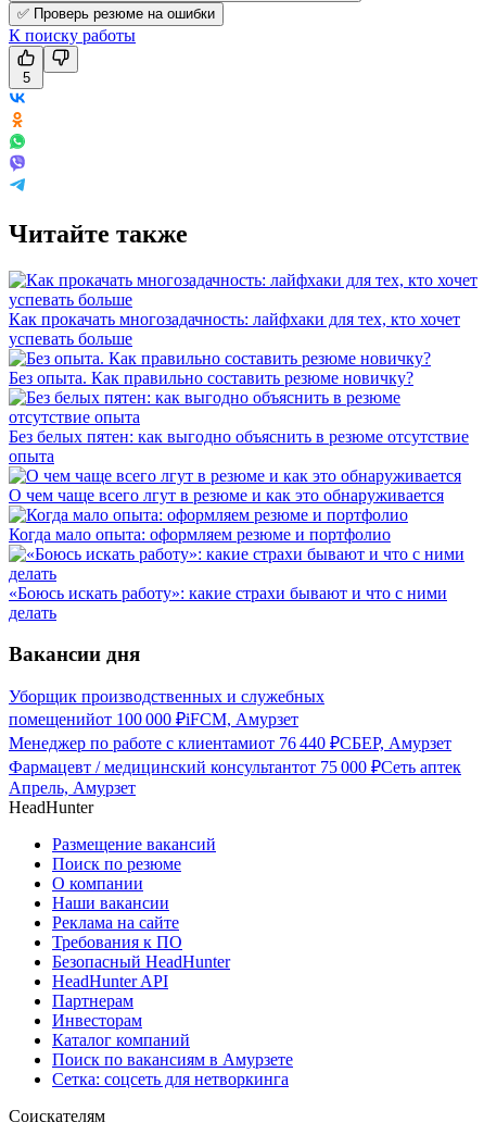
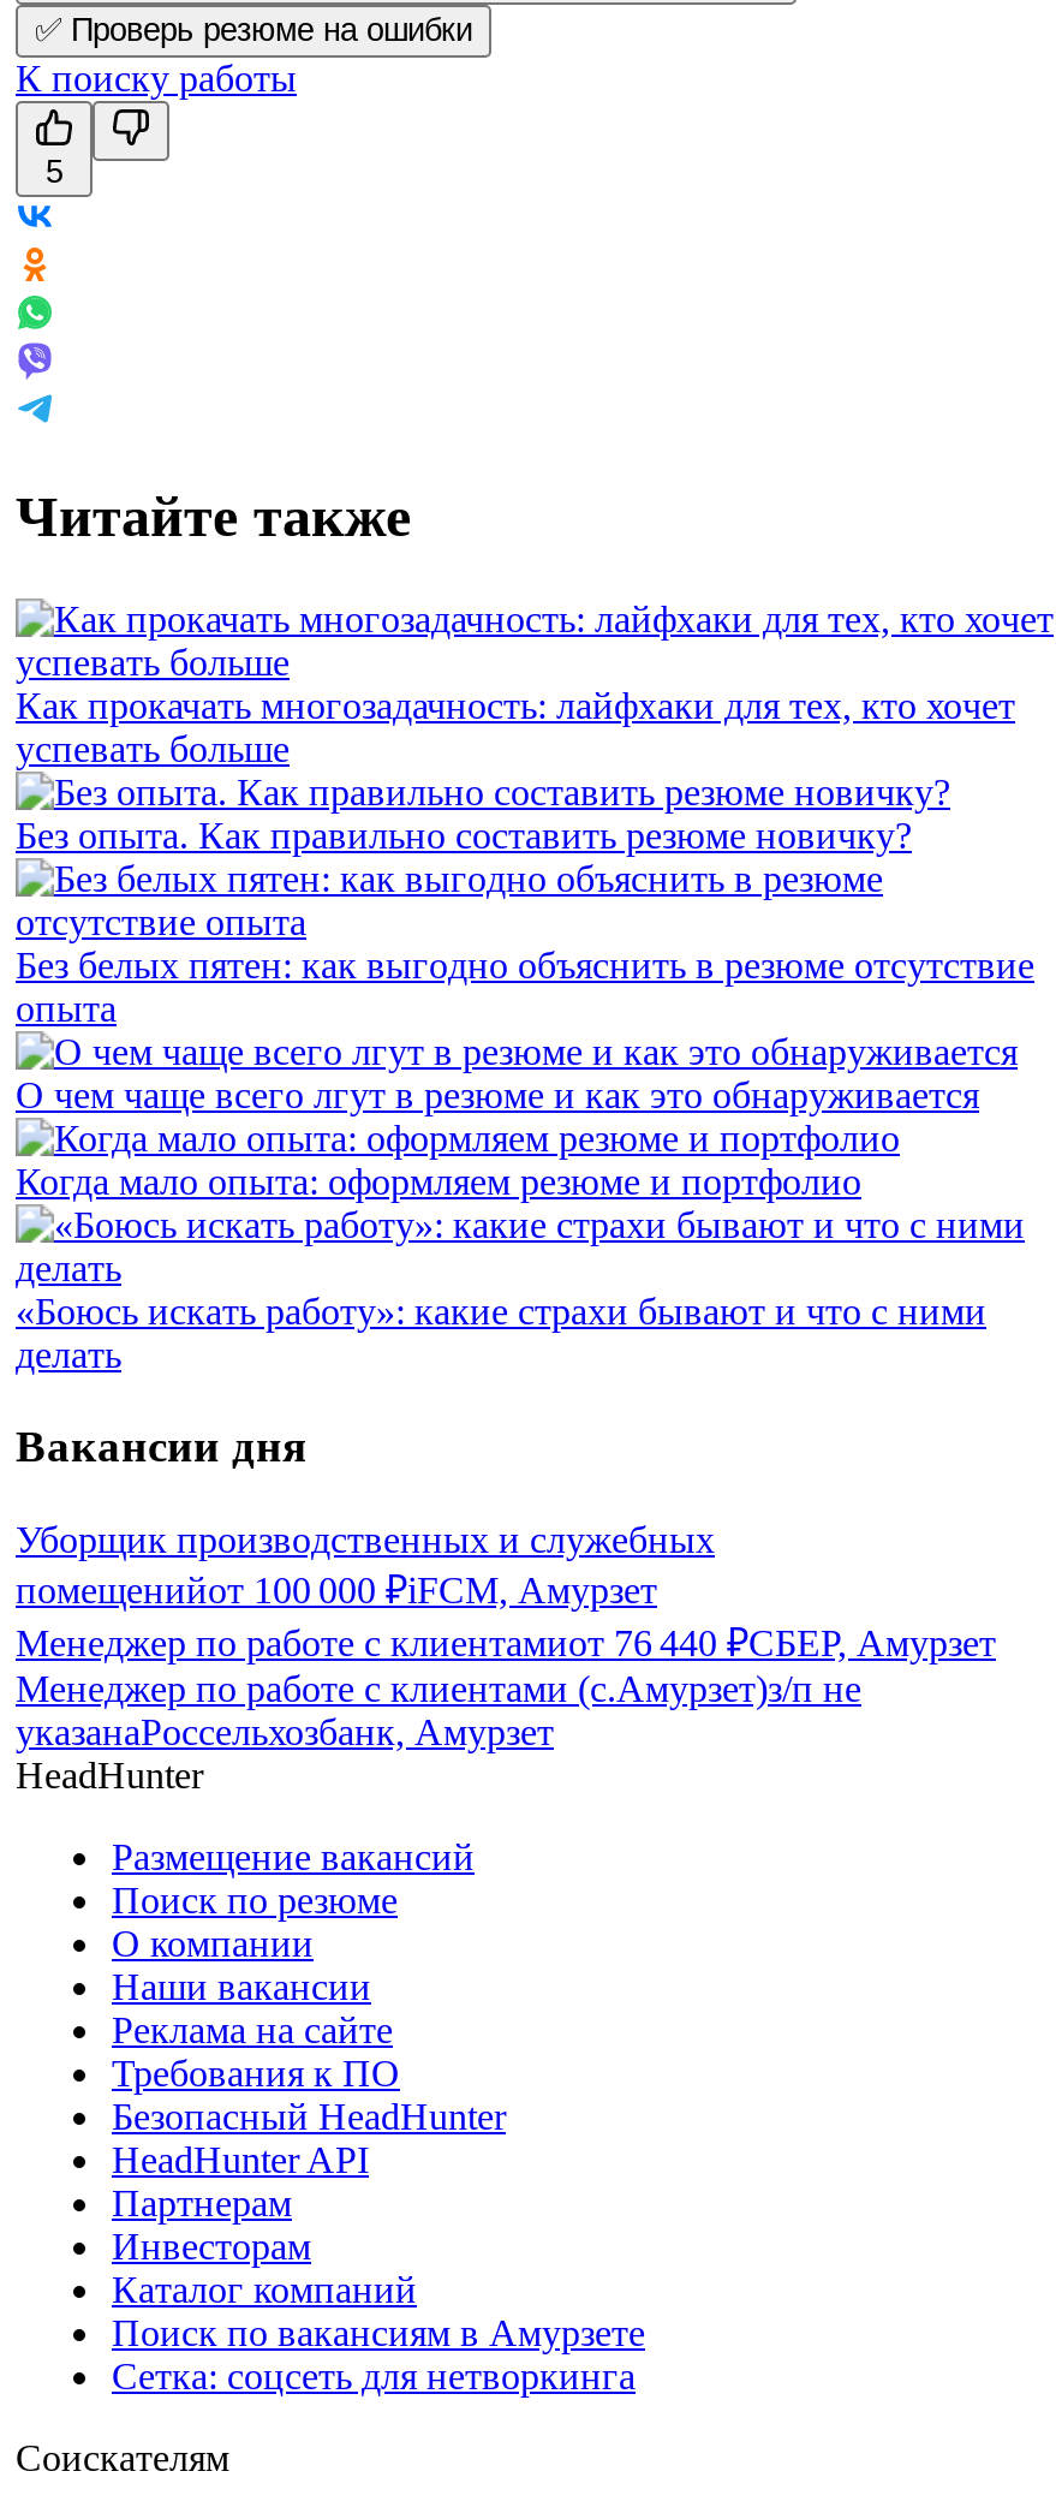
- Фармацевт / медицинский консультантот 75 000 ₽Сеть аптек
- Апрель, Амурзет
+ Менеджер по работе с клиентами (с.Амурзет)з/п не
+ указанаРоссельхозбанк, Амурзет
